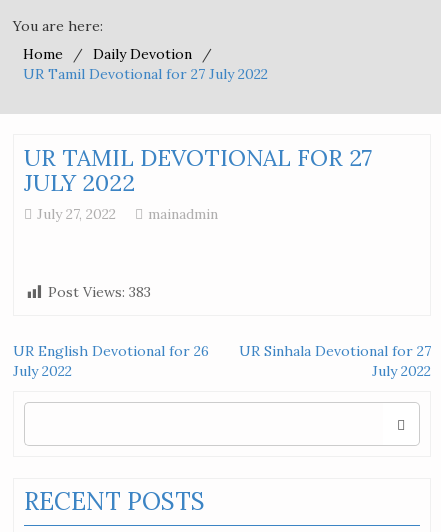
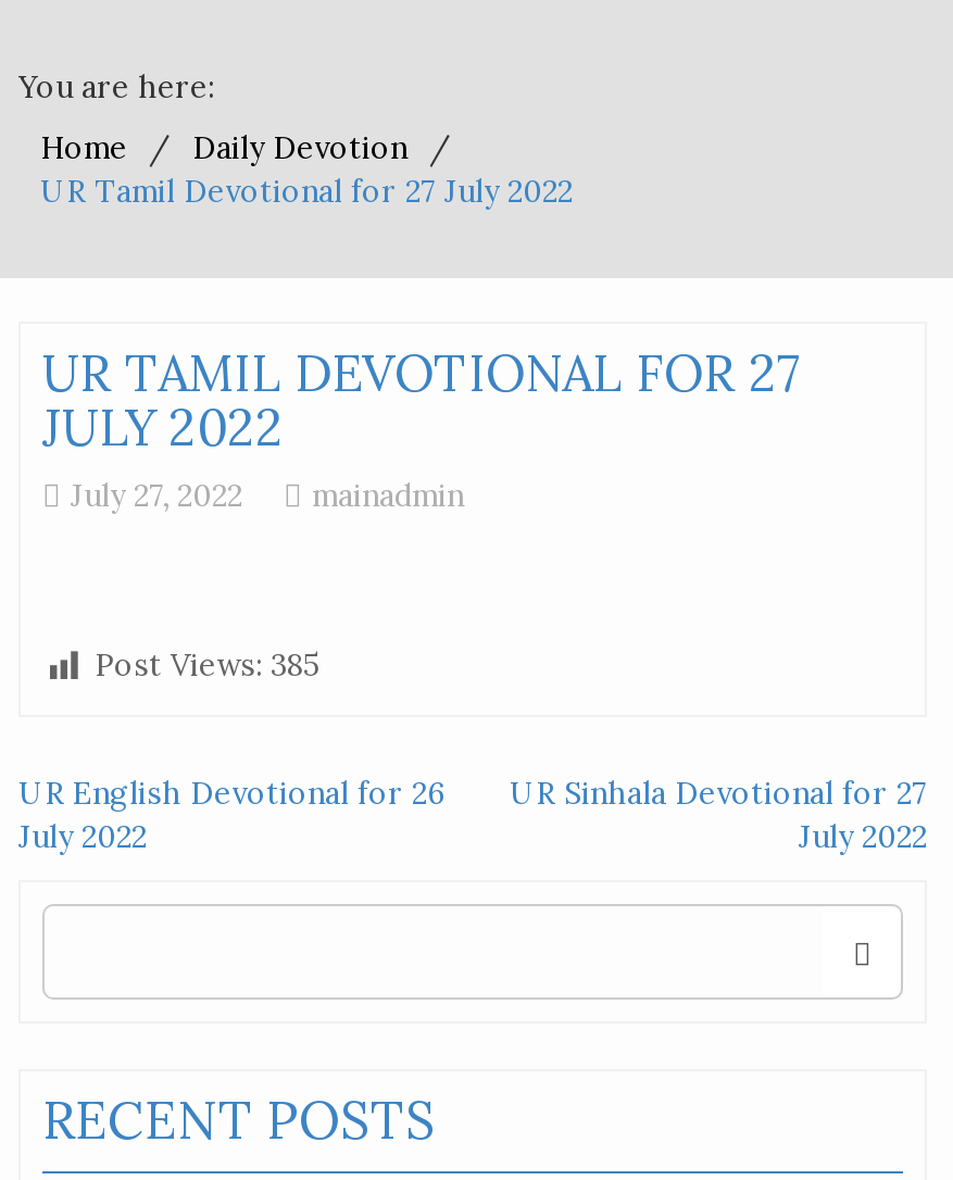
- Post Views: 383
+ Post Views: 385
